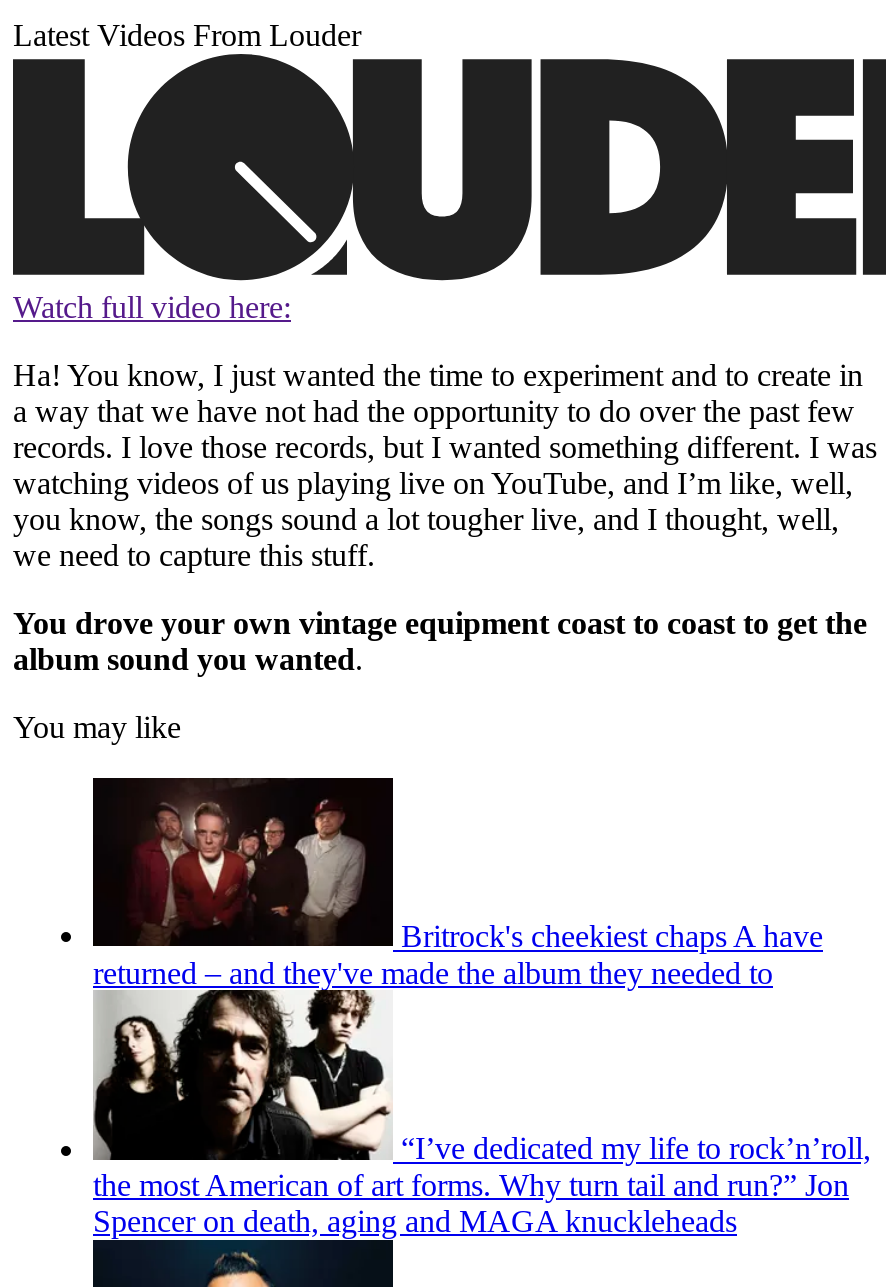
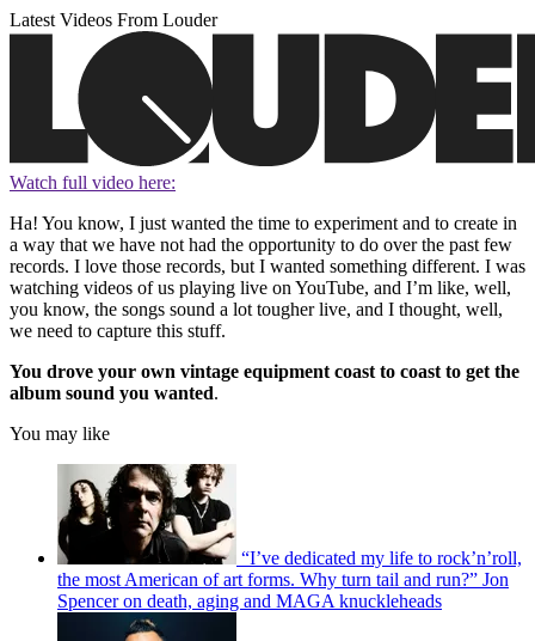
- [image]
- Britrock's cheekiest chaps A have
- returned – and they've made the album they needed to
